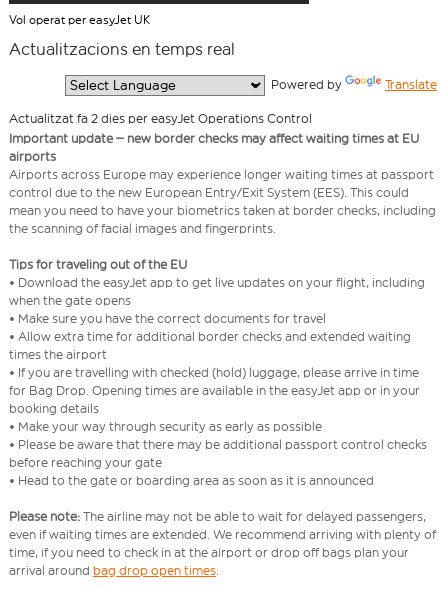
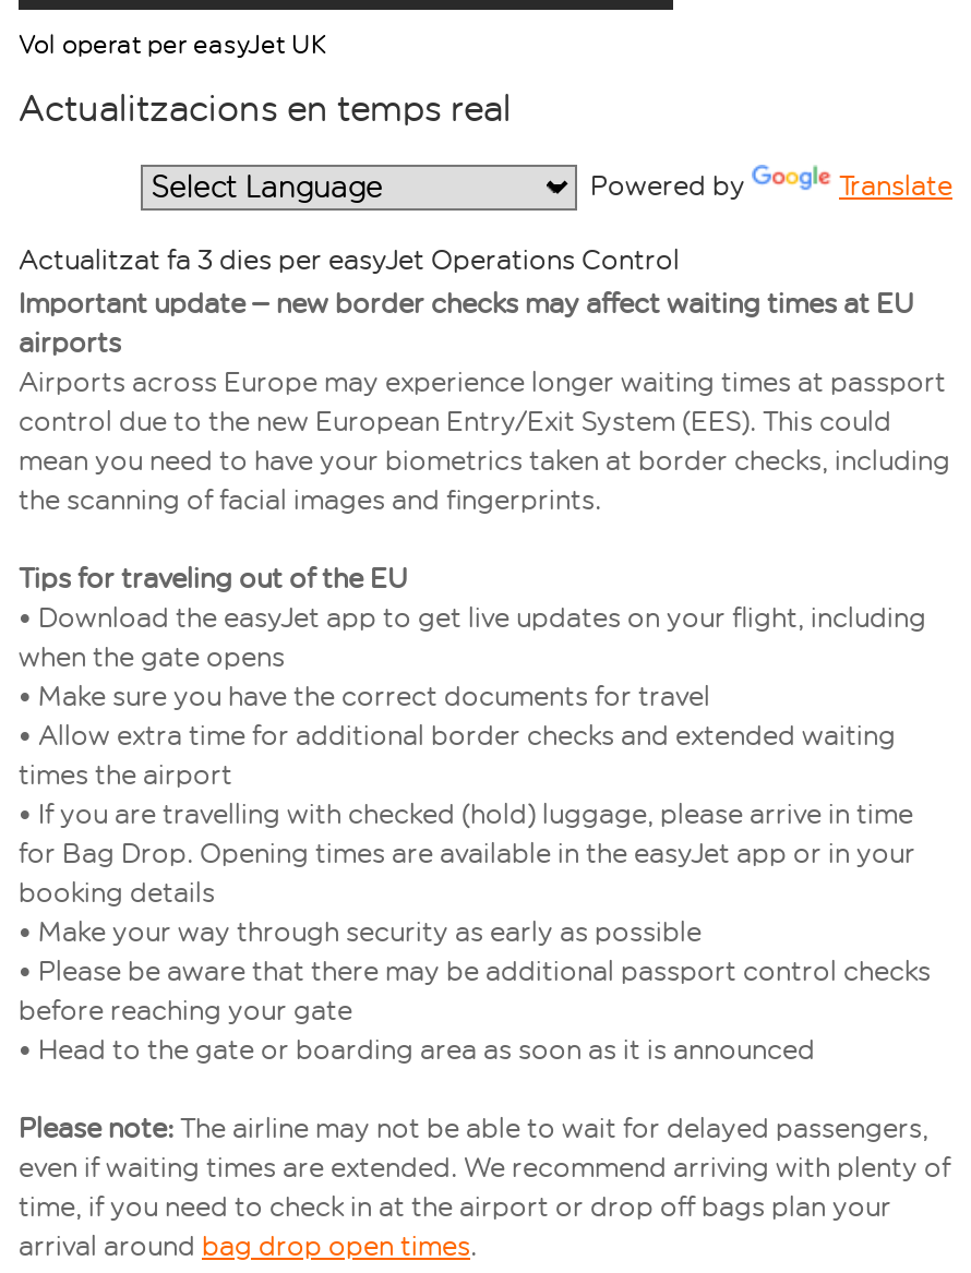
- Actualitzat fa 2 dies per easyJet Operations Control
+ Actualitzat fa 3 dies per easyJet Operations Control
